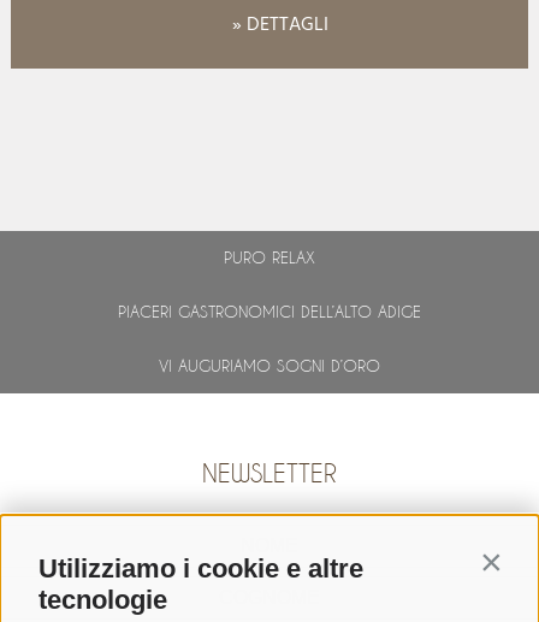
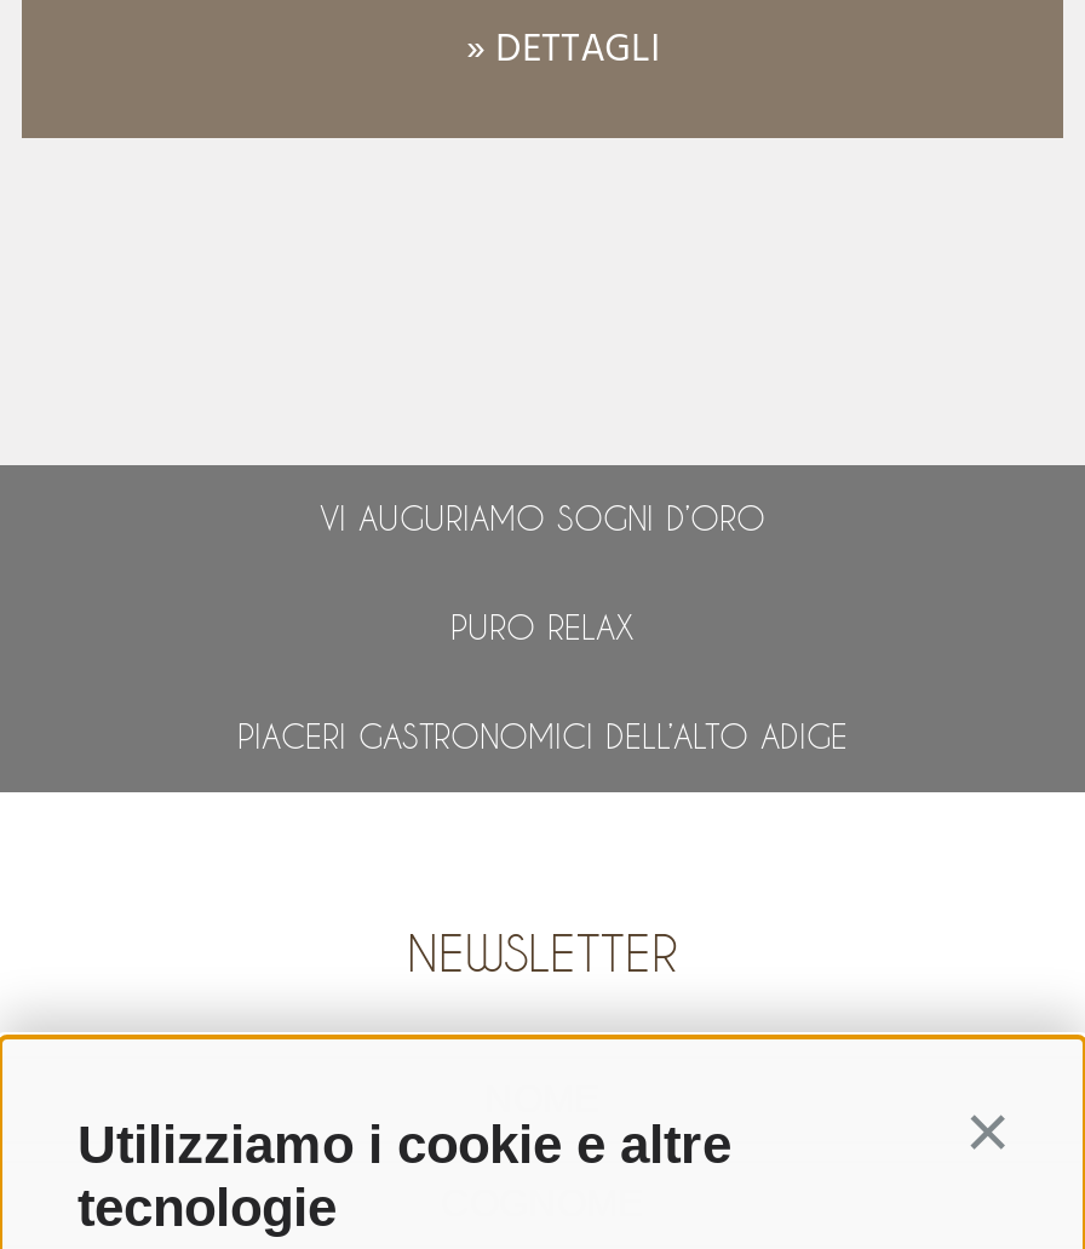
moved down: PURO RELAX | PIACERI GASTRONOMICI DELL’ALTO ADIGE

moved up: VI AUGURIAMO SOGNI D’ORO
